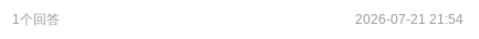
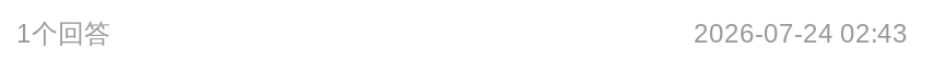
- 2026-07-21 21:54
+ 2026-07-24 02:43
